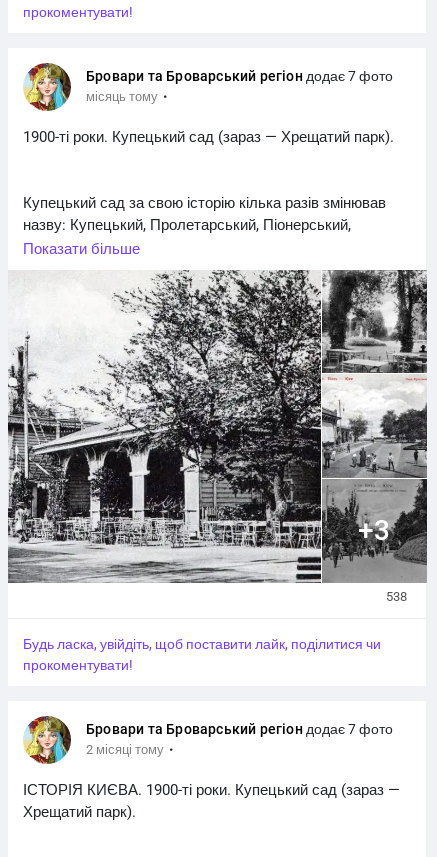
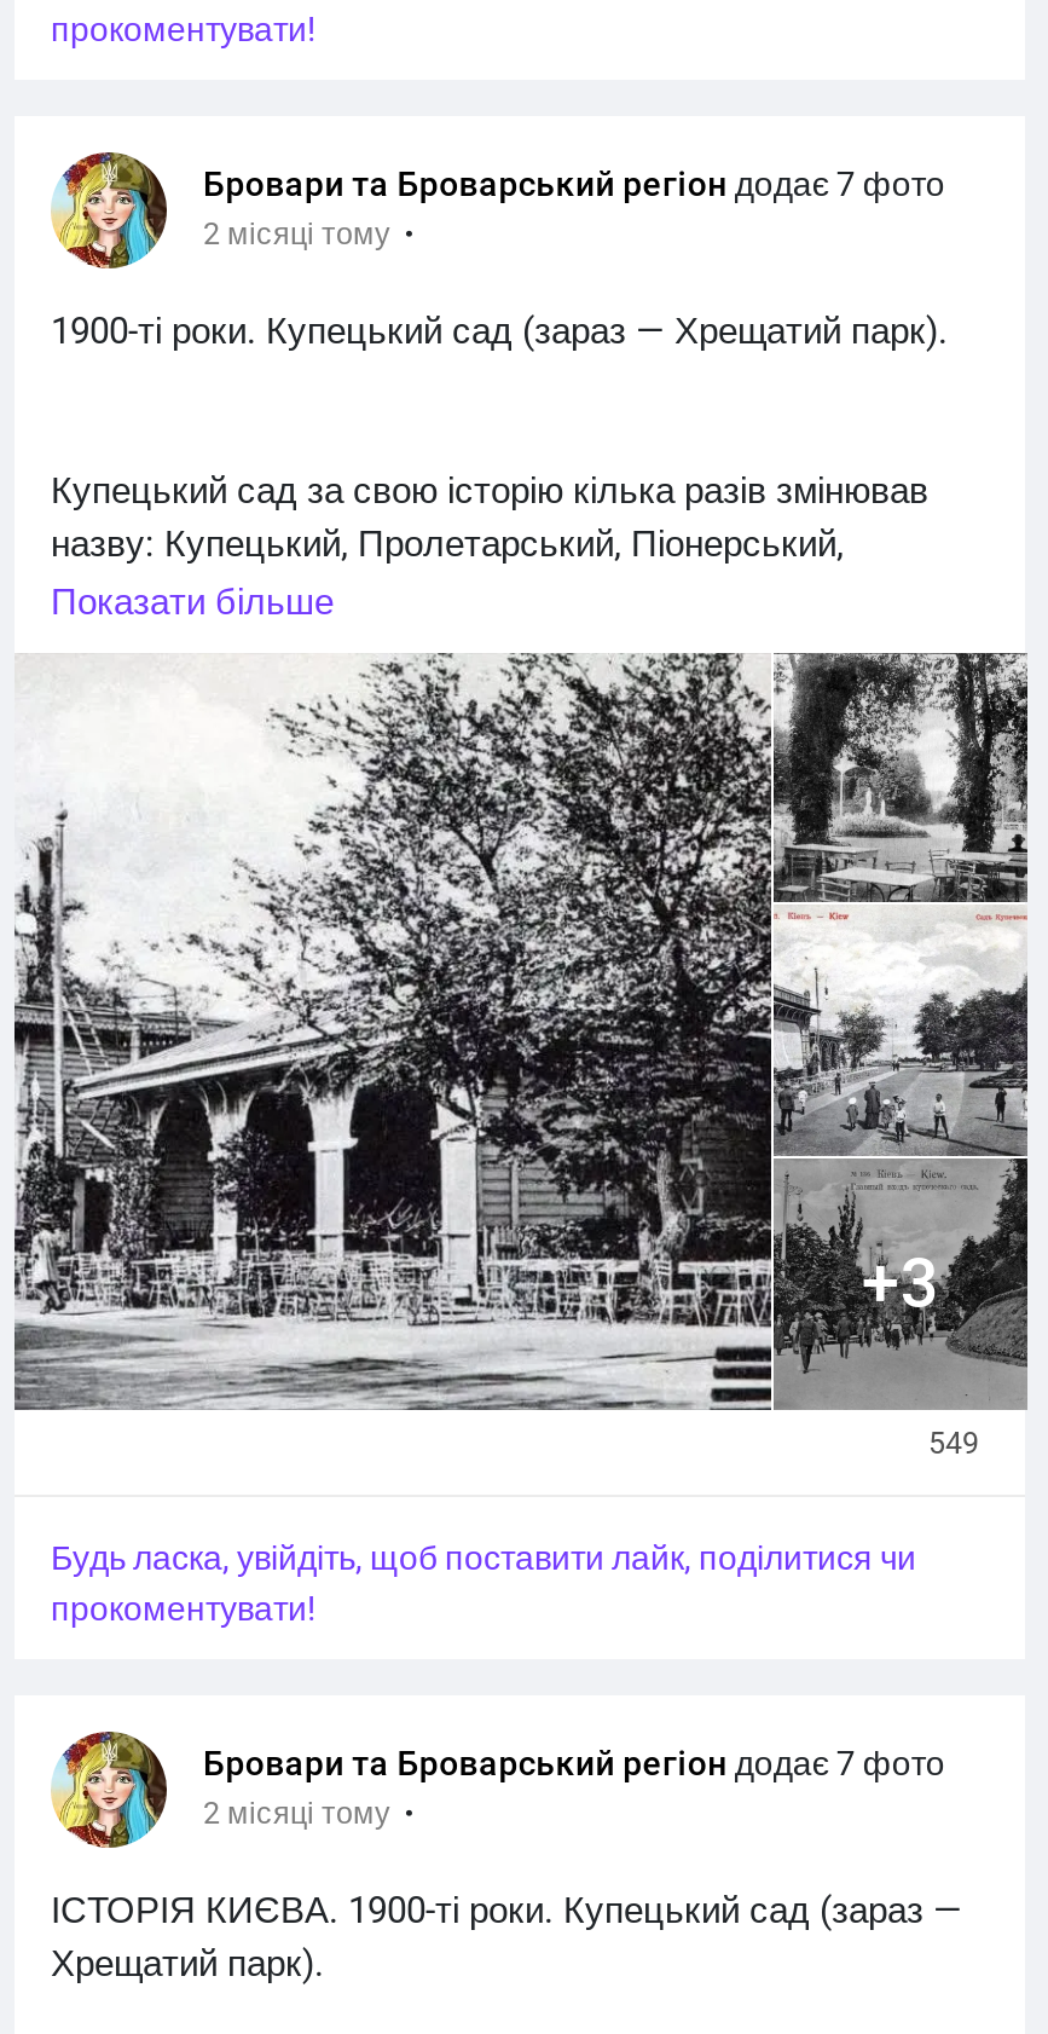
- місяць тому ·
+ 2 місяці тому ·

- 538
+ 549
